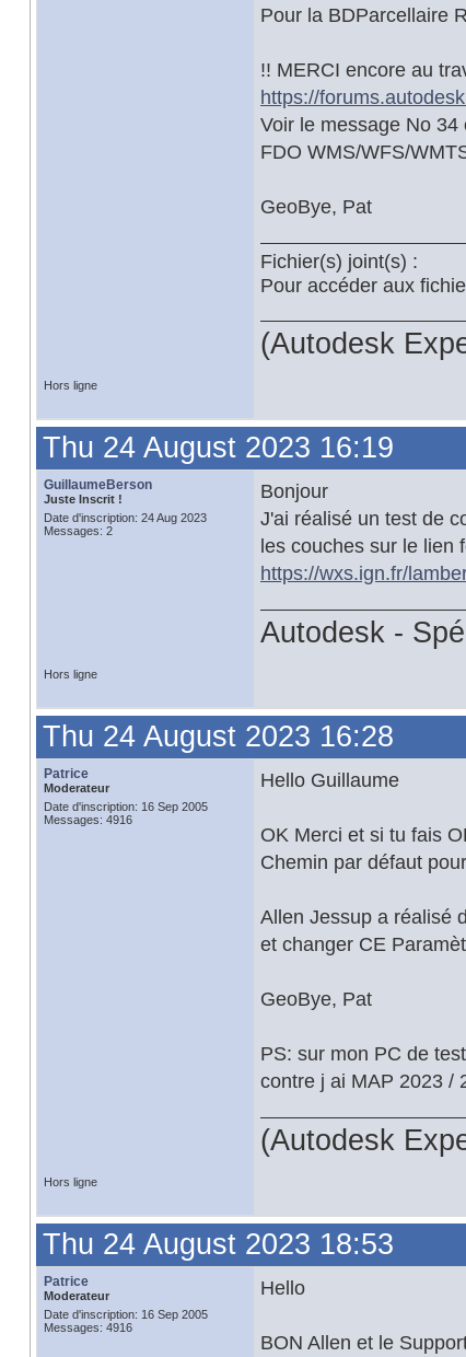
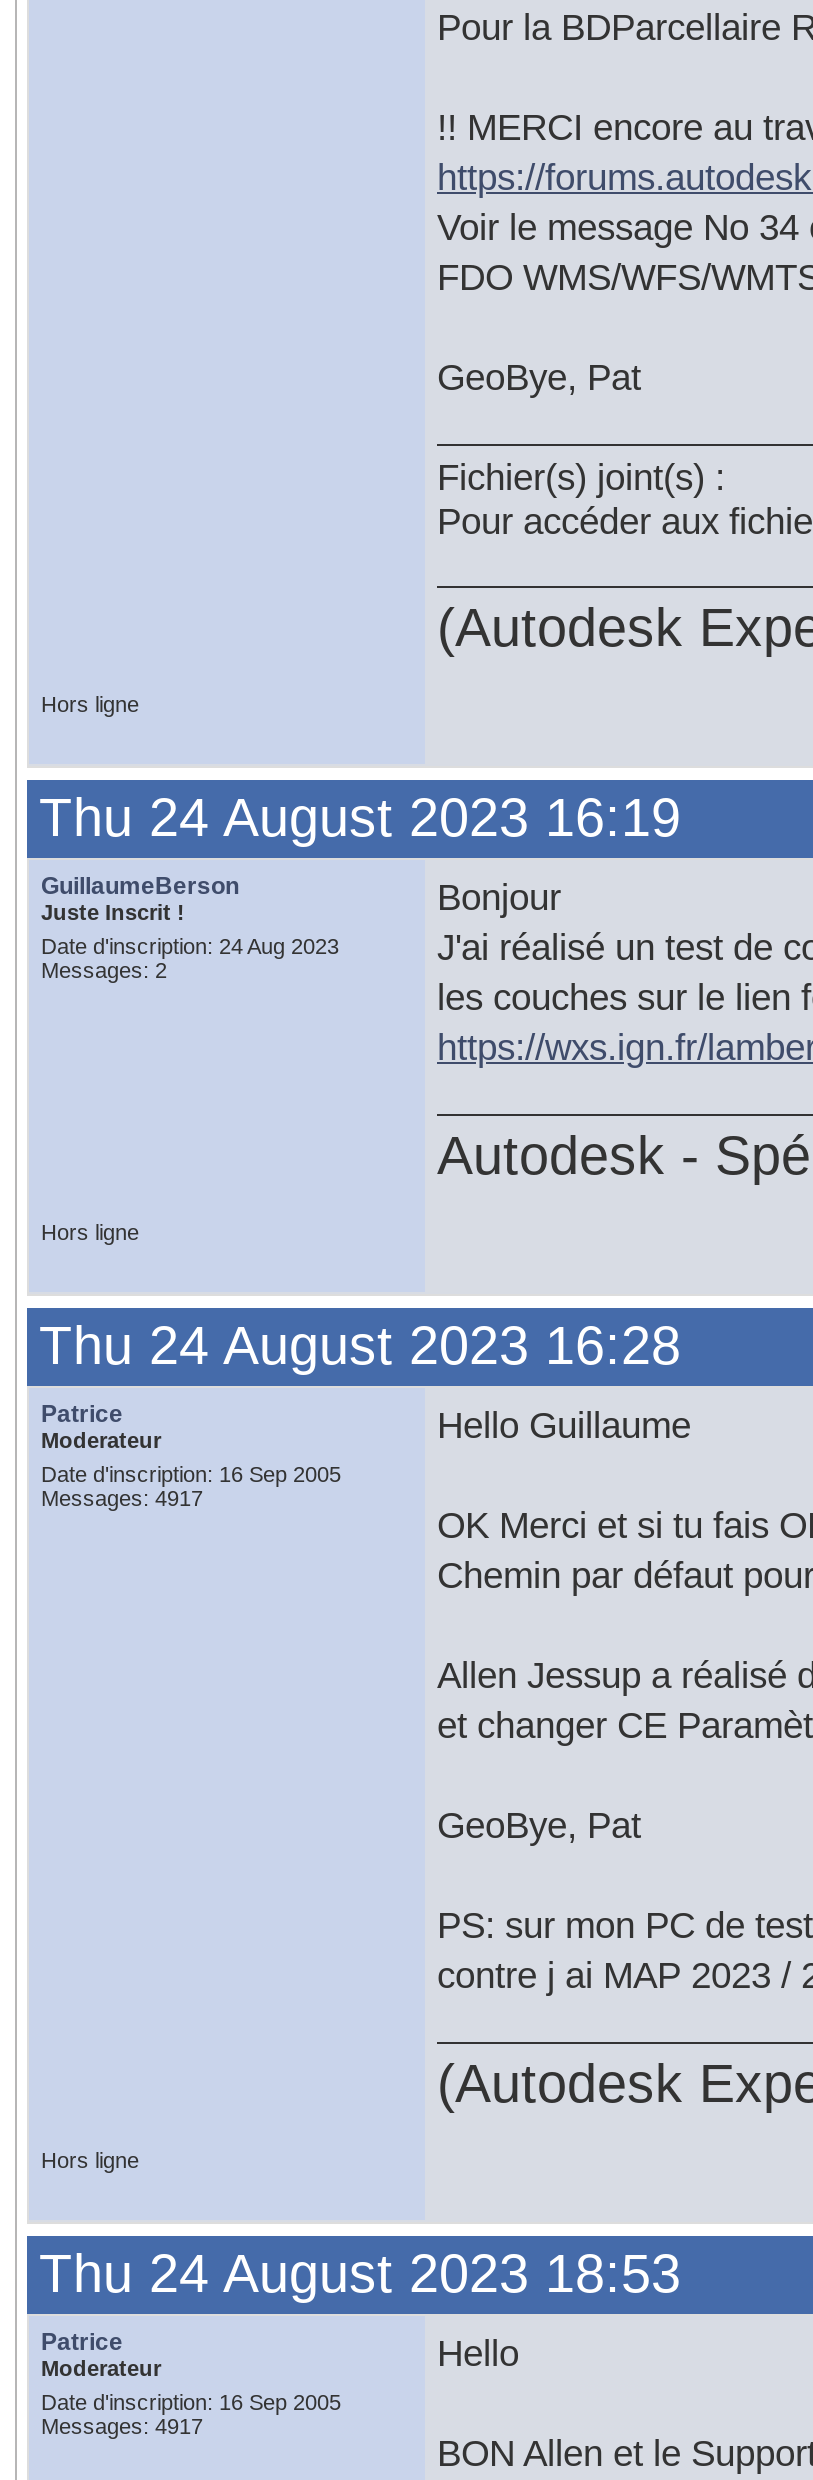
- Messages: 4916
+ Messages: 4917

- Messages: 4916
+ Messages: 4917
